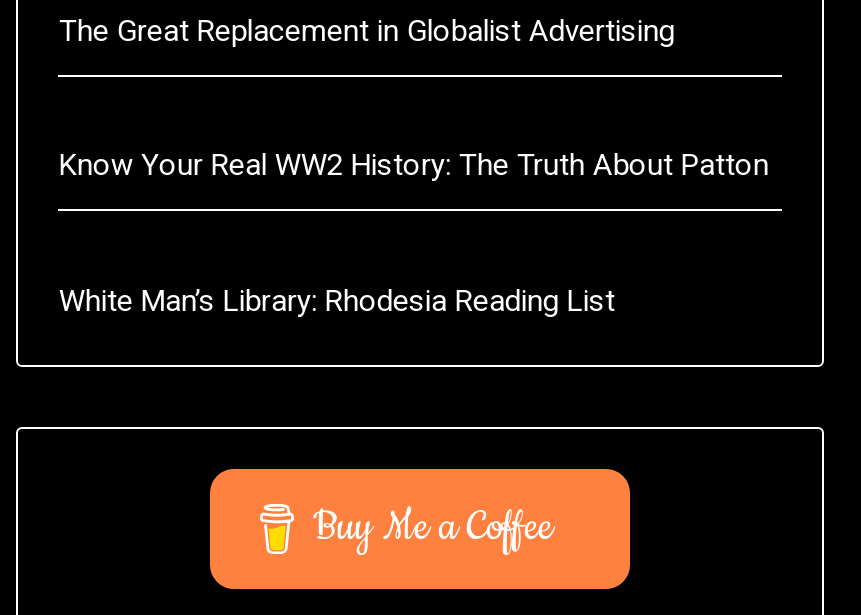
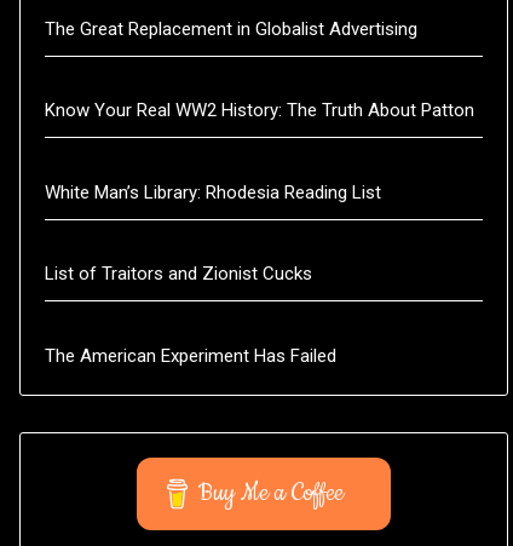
+ List of Traitors and Zionist Cucks

+ The American Experiment Has Failed
